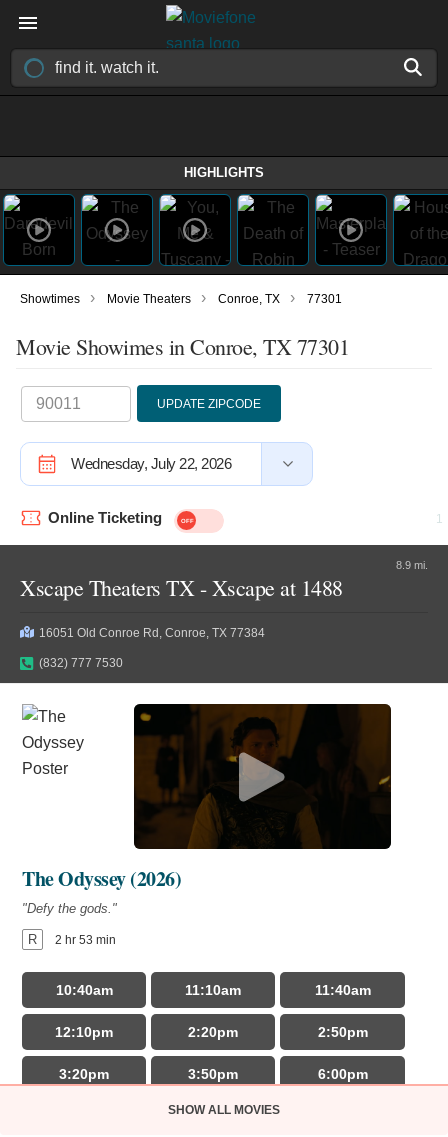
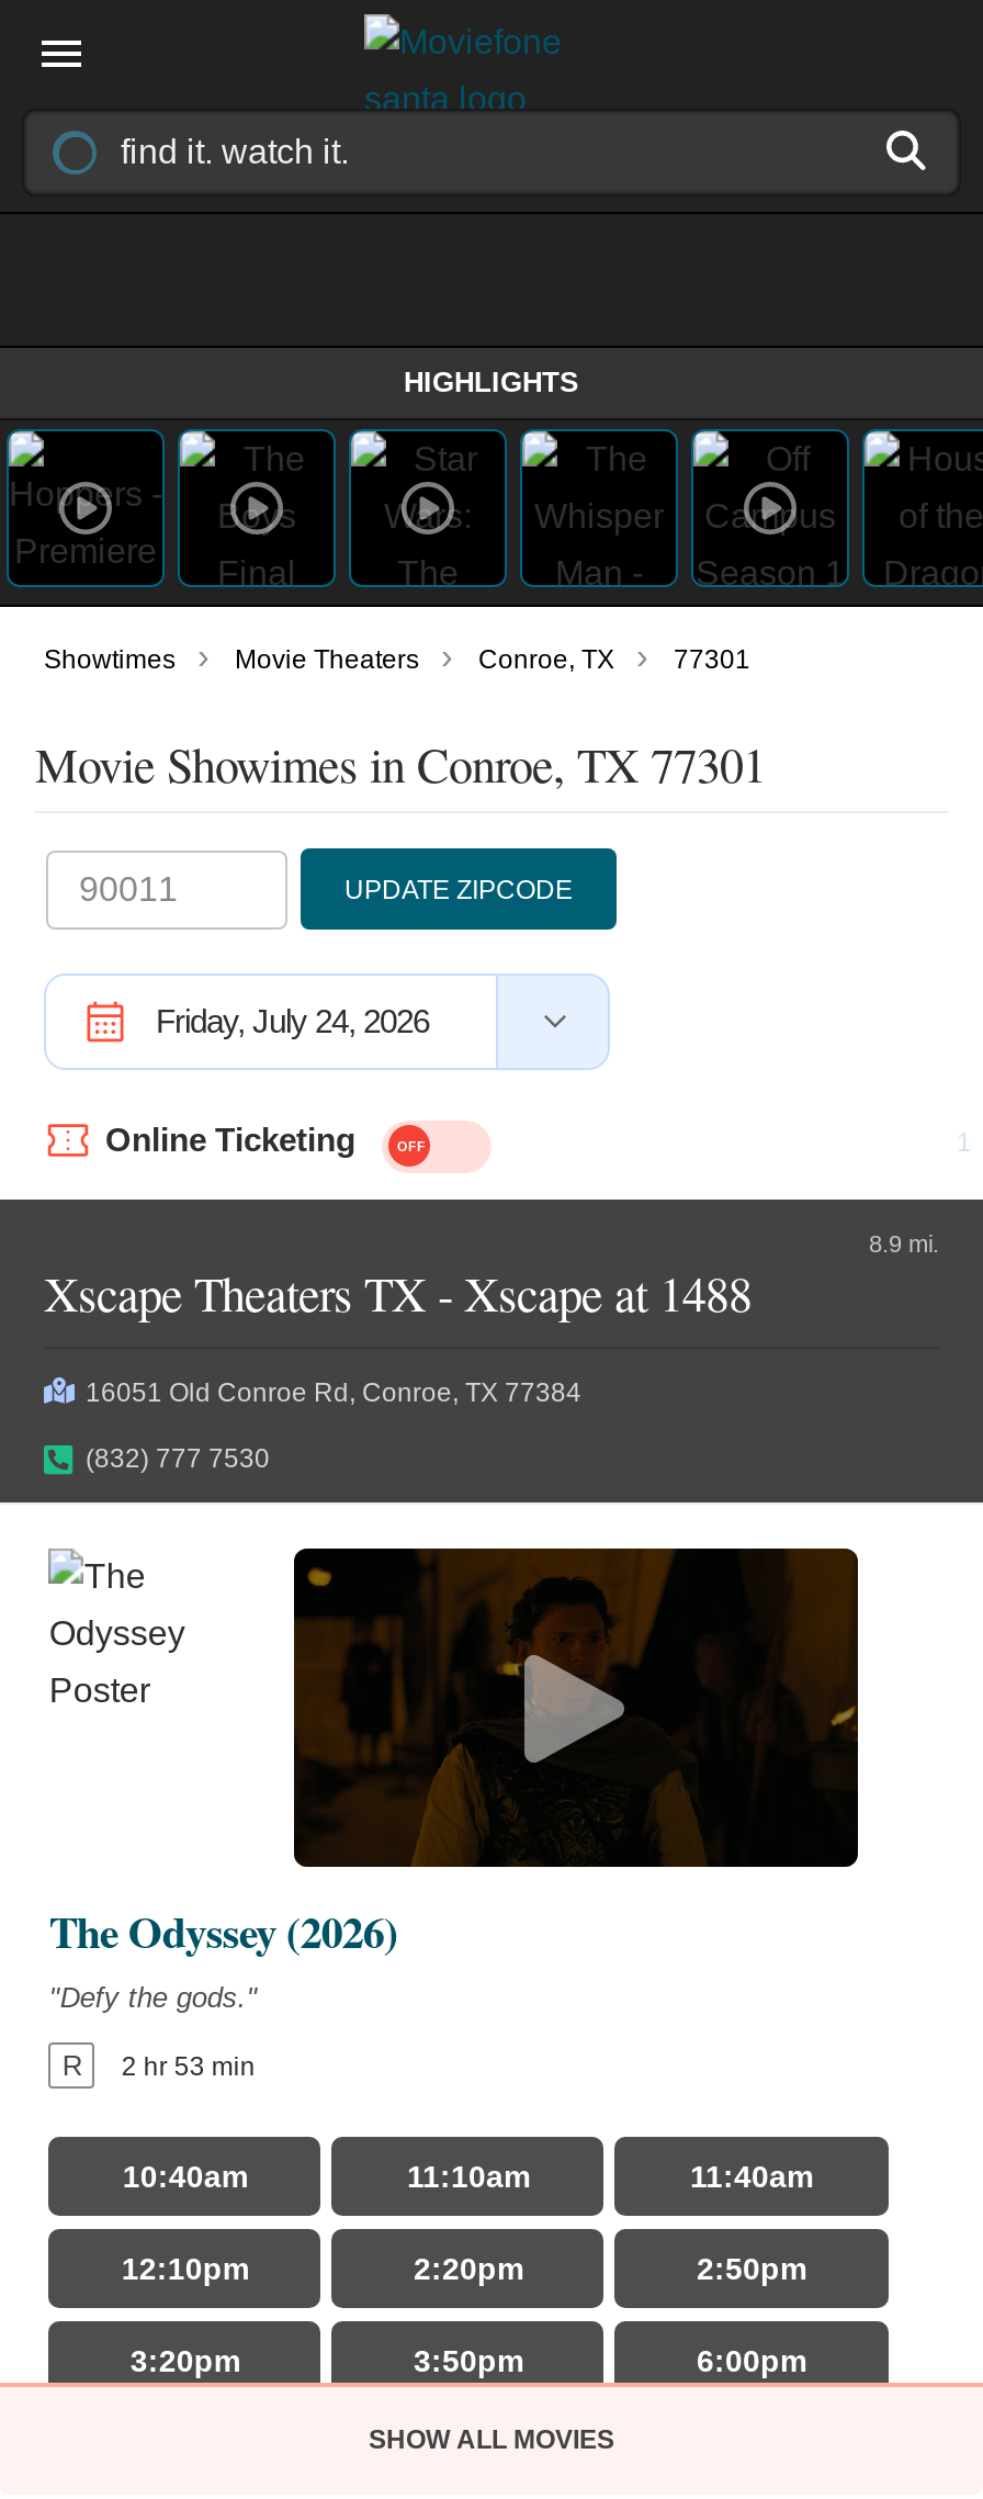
- Wednesday, July 22, 2026
+ Friday, July 24, 2026
